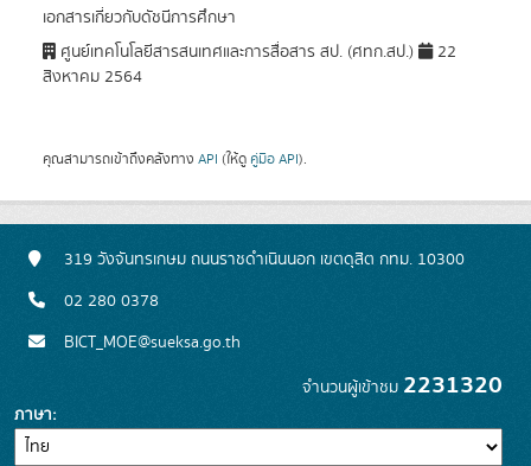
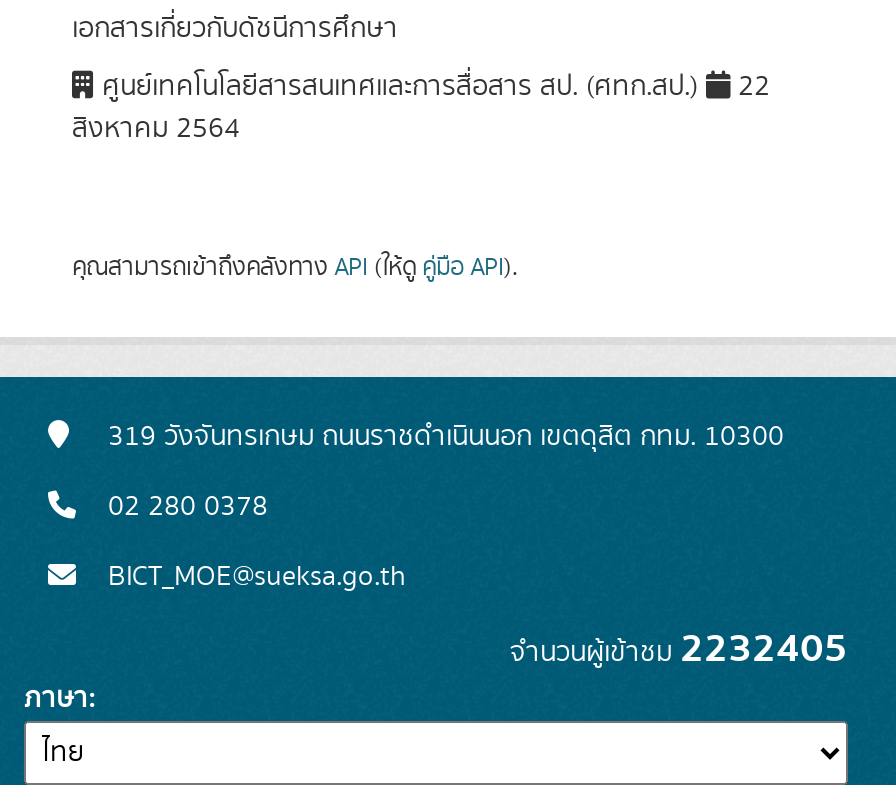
- จำนวนผู้เข้าชม2231320
+ จำนวนผู้เข้าชม2232405
